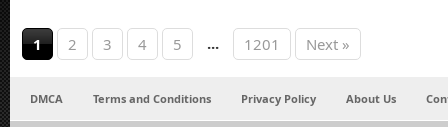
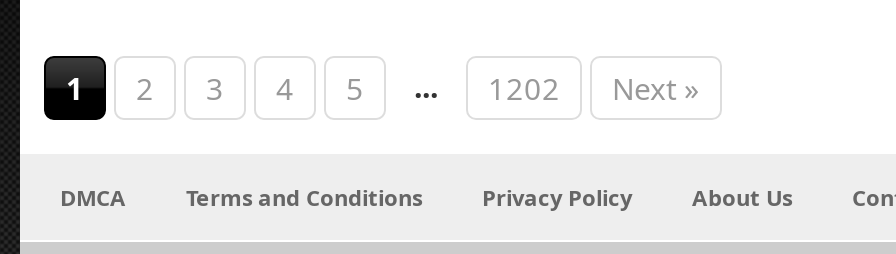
- 1201
+ 1202
